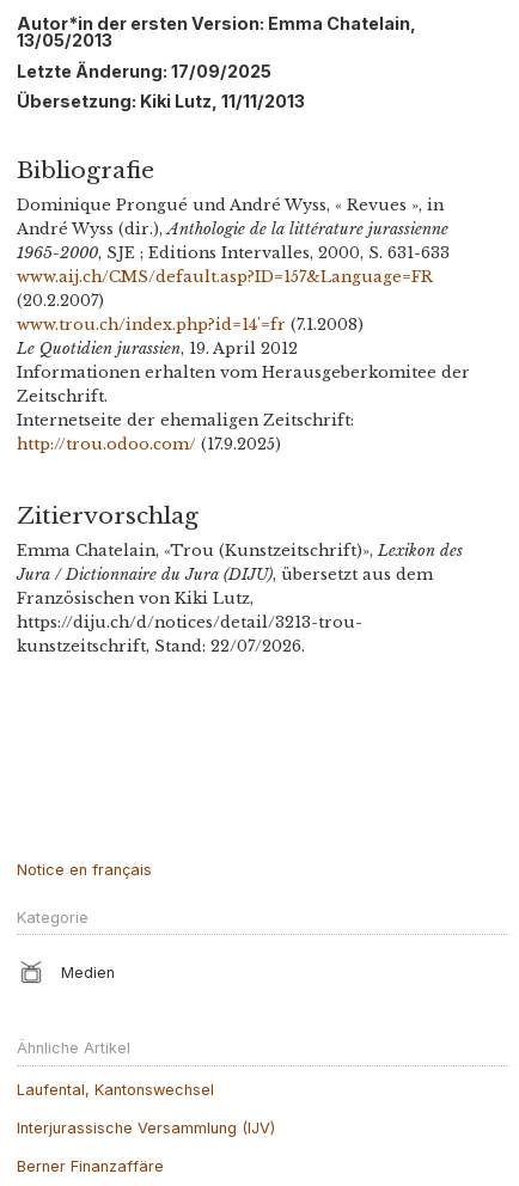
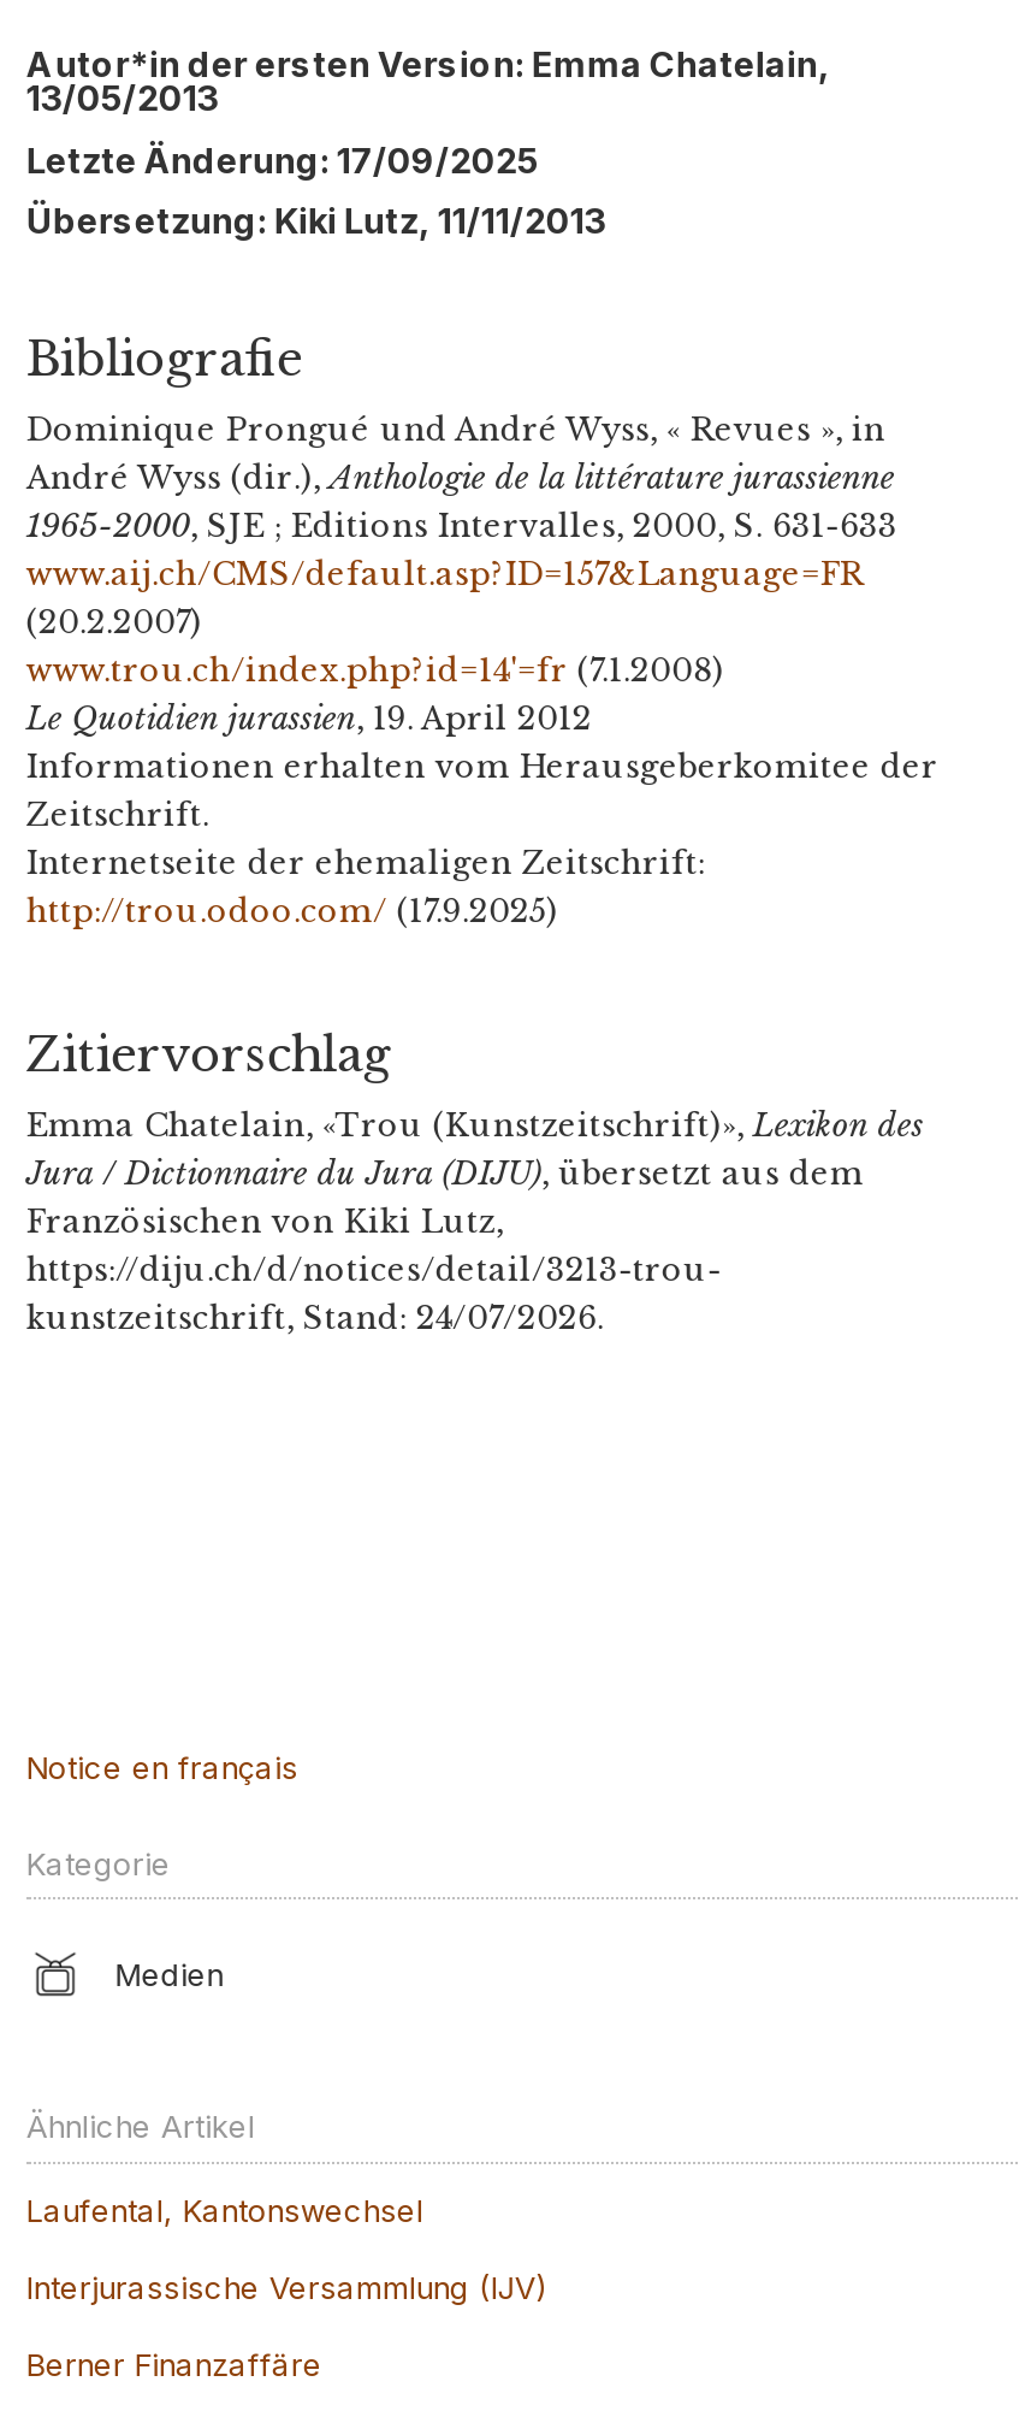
- kunstzeitschrift, Stand: 22/07/2026.
+ kunstzeitschrift, Stand: 24/07/2026.
